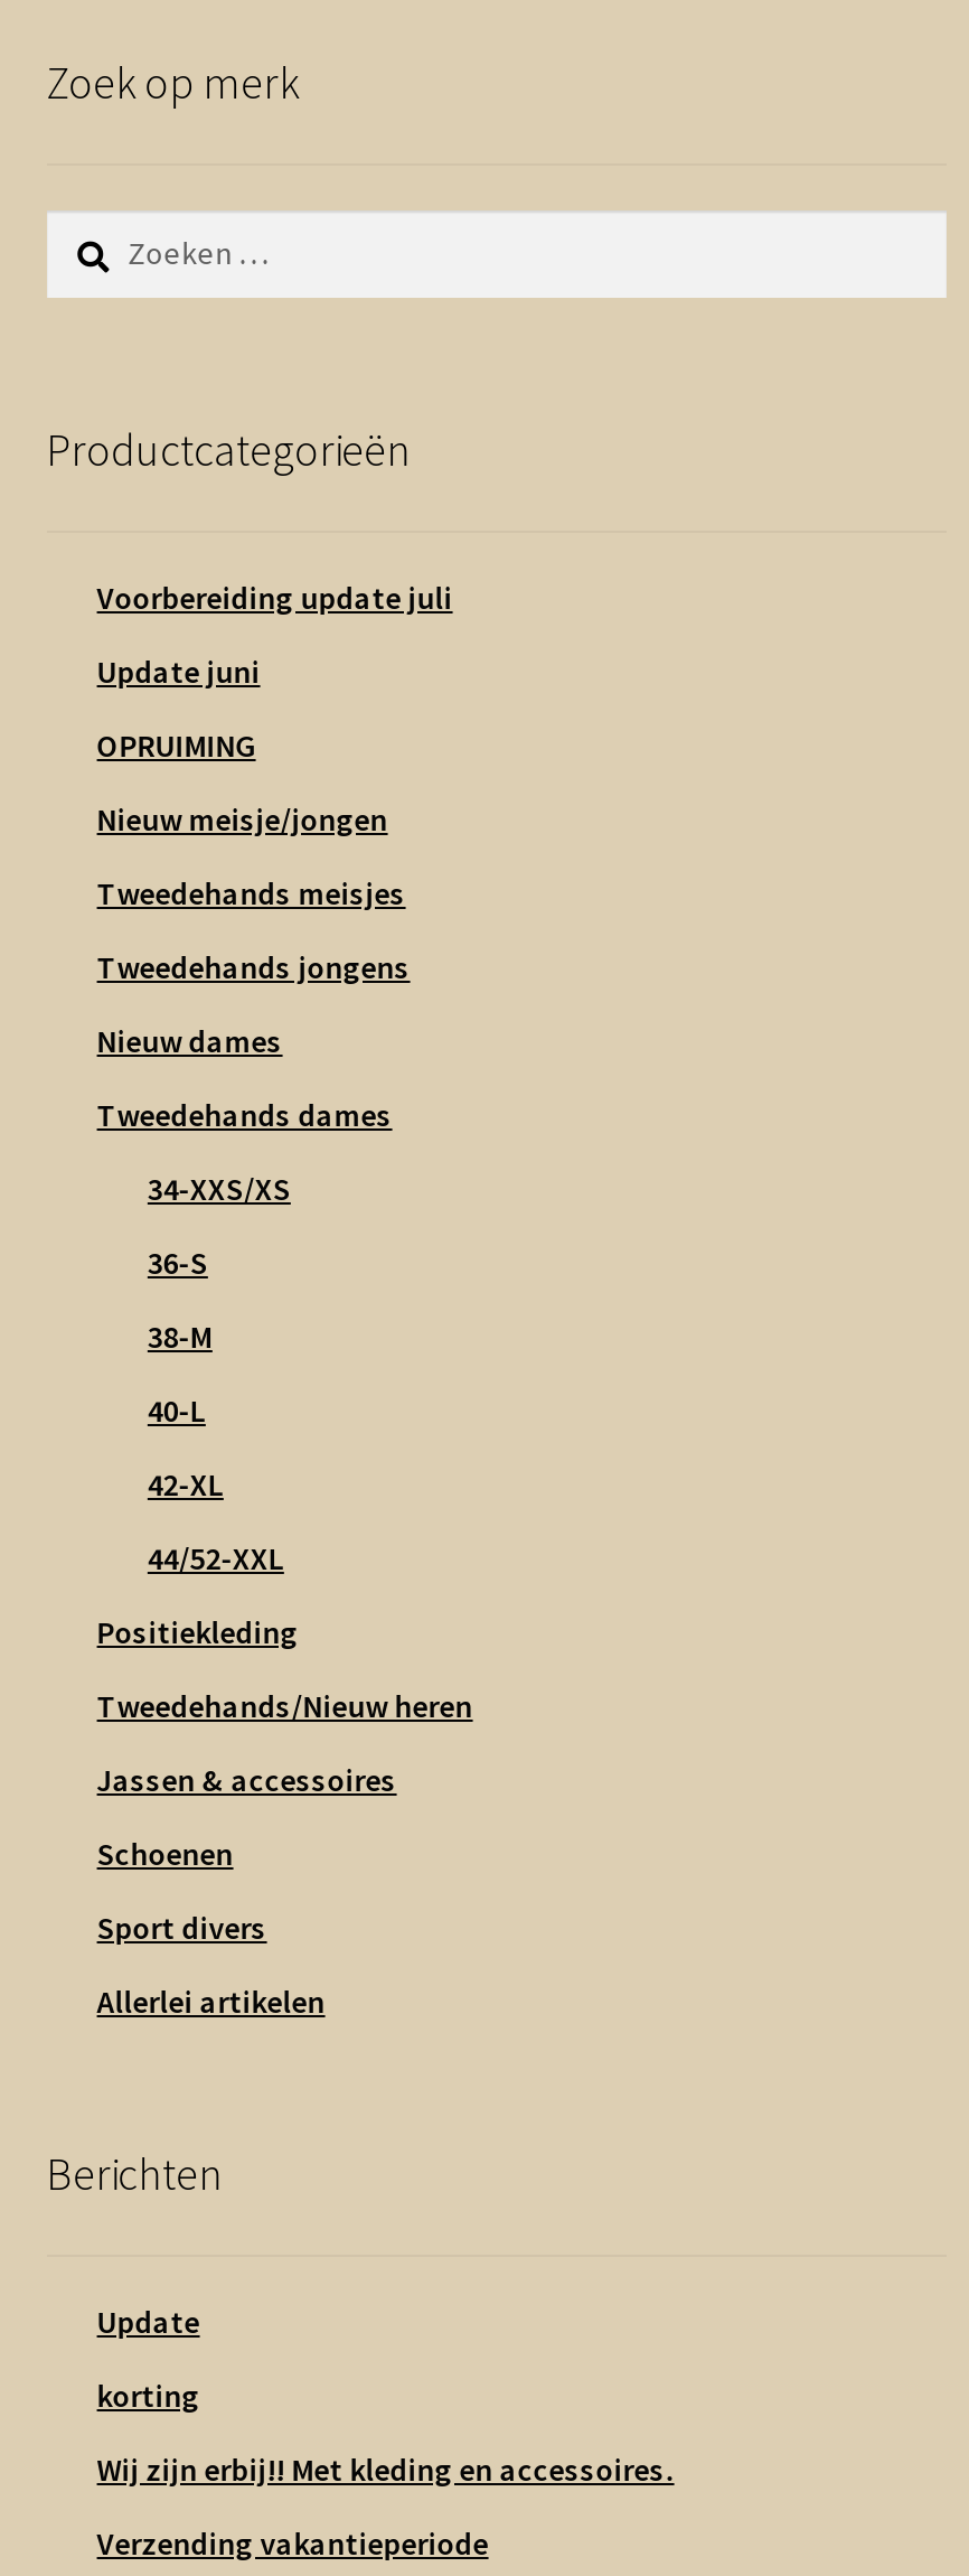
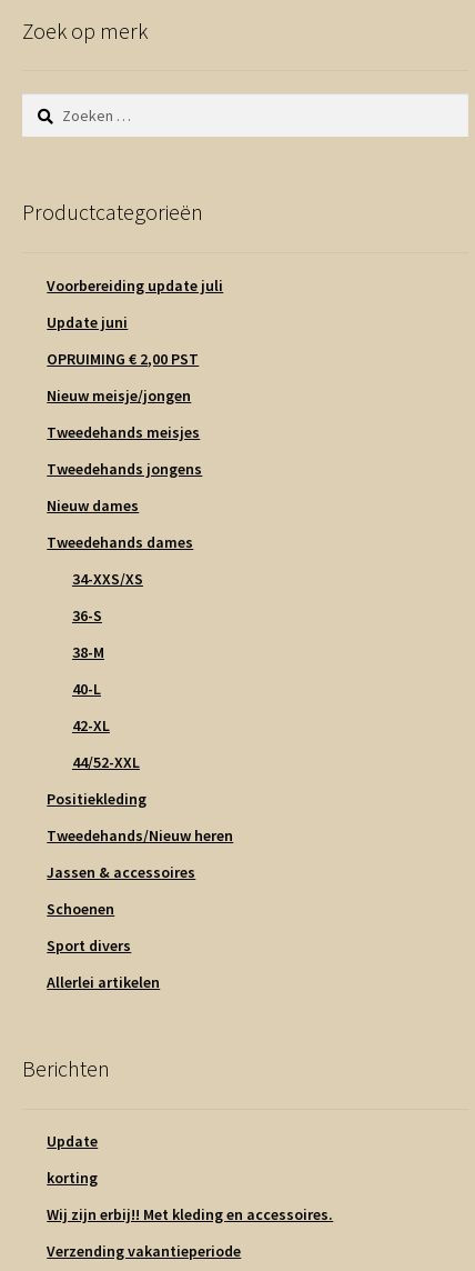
- OPRUIMING
+ OPRUIMING € 2,00 PST
